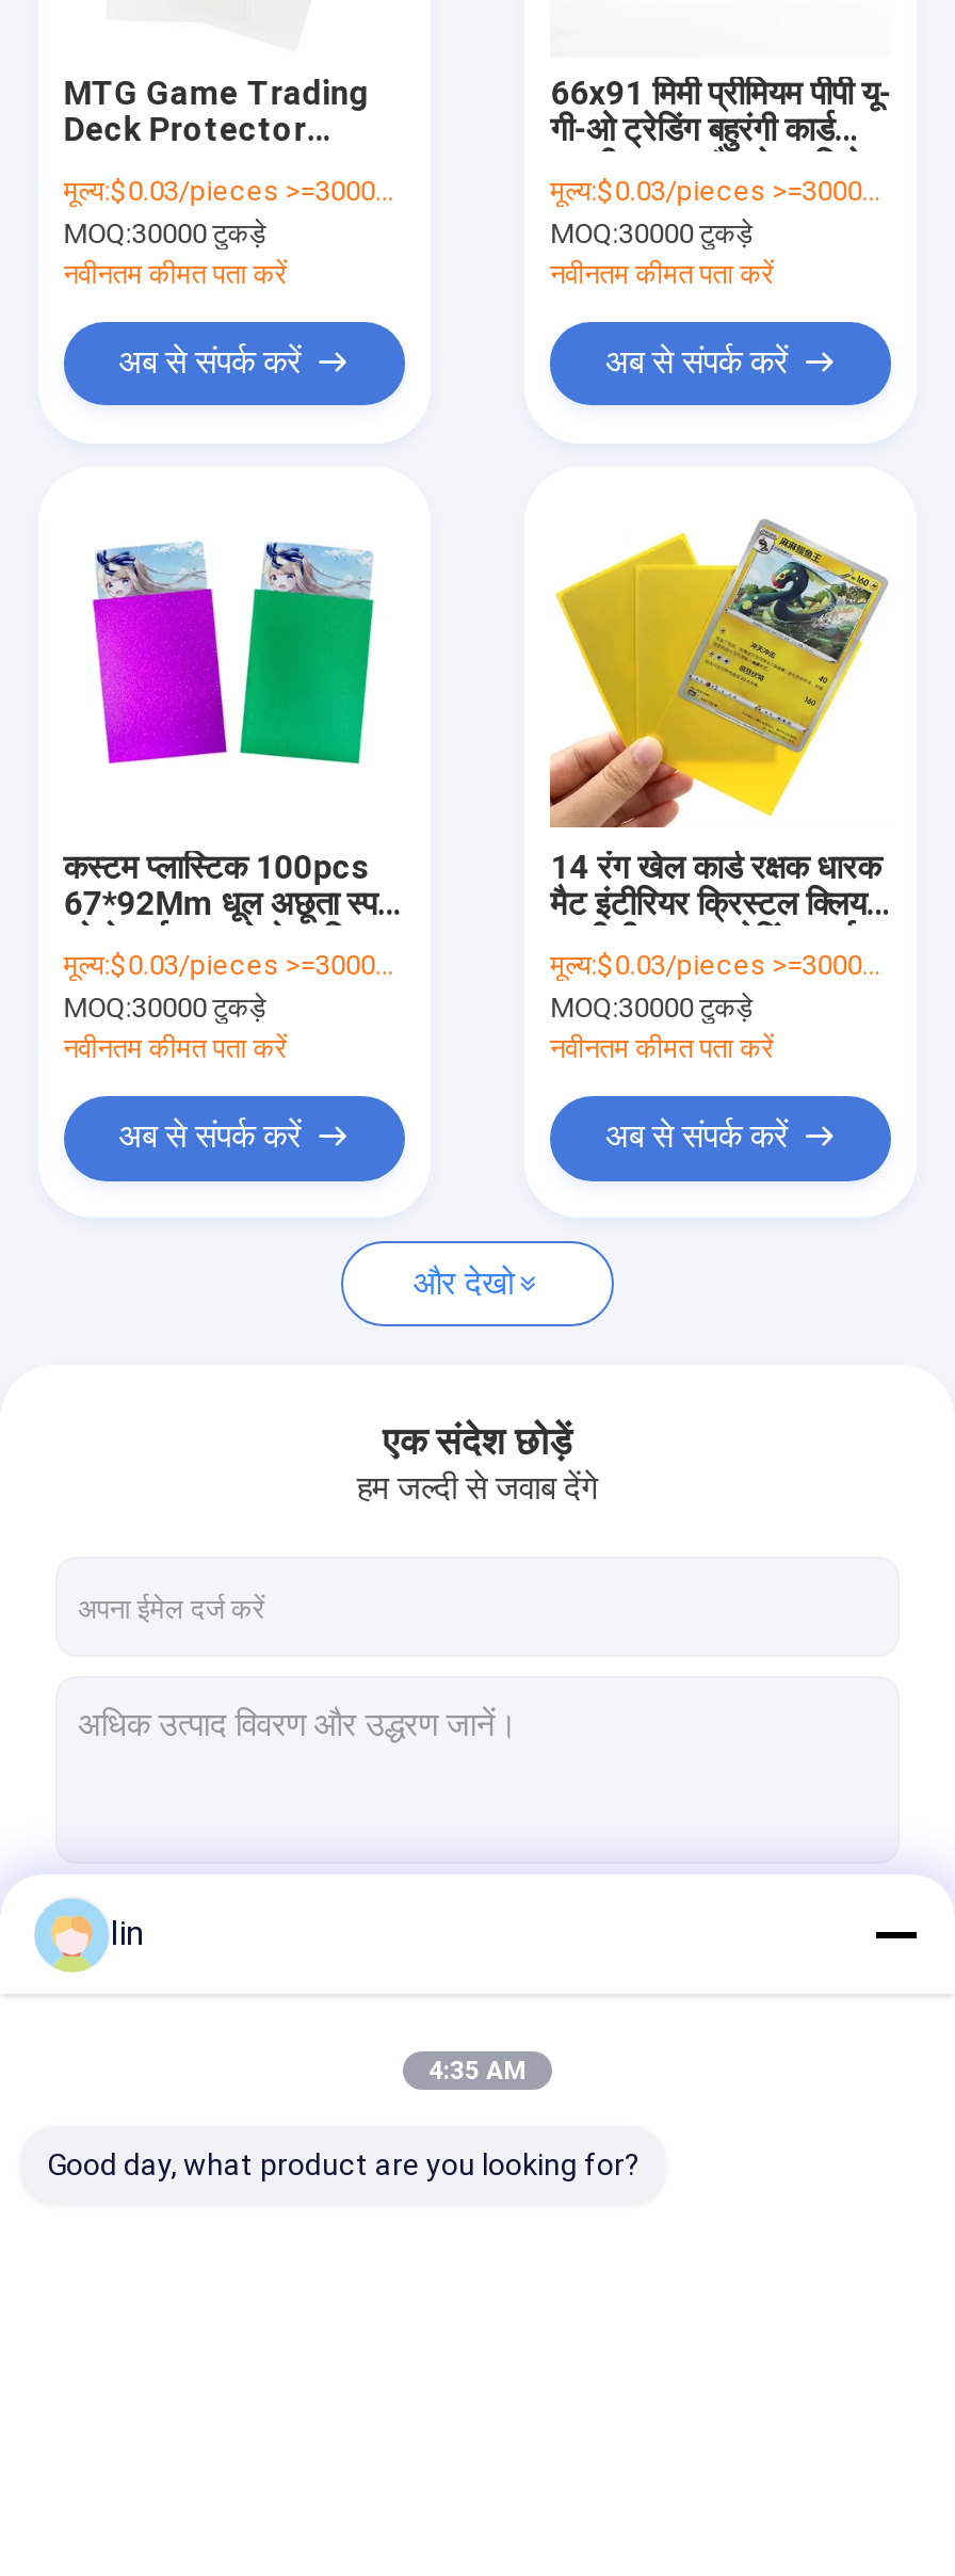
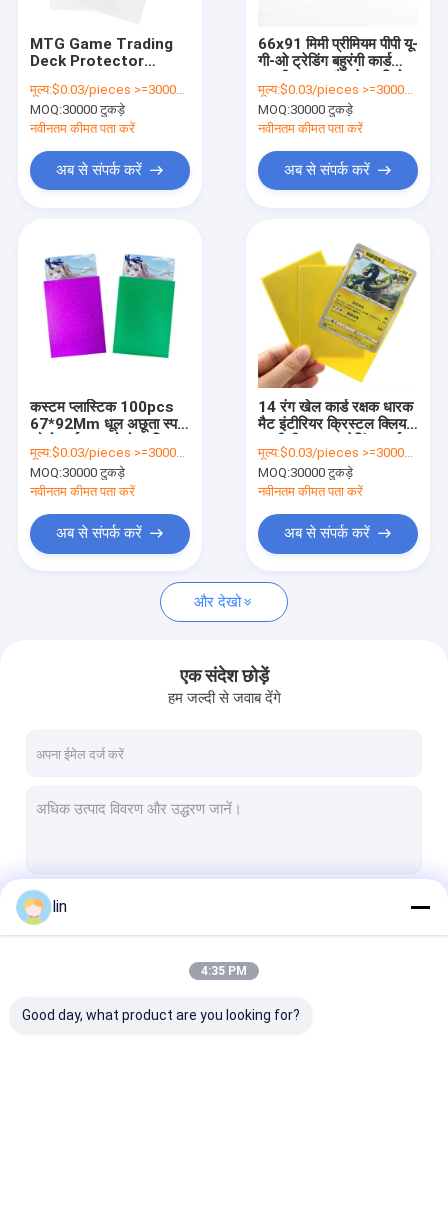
- 4:35 AM
+ 4:35 PM
